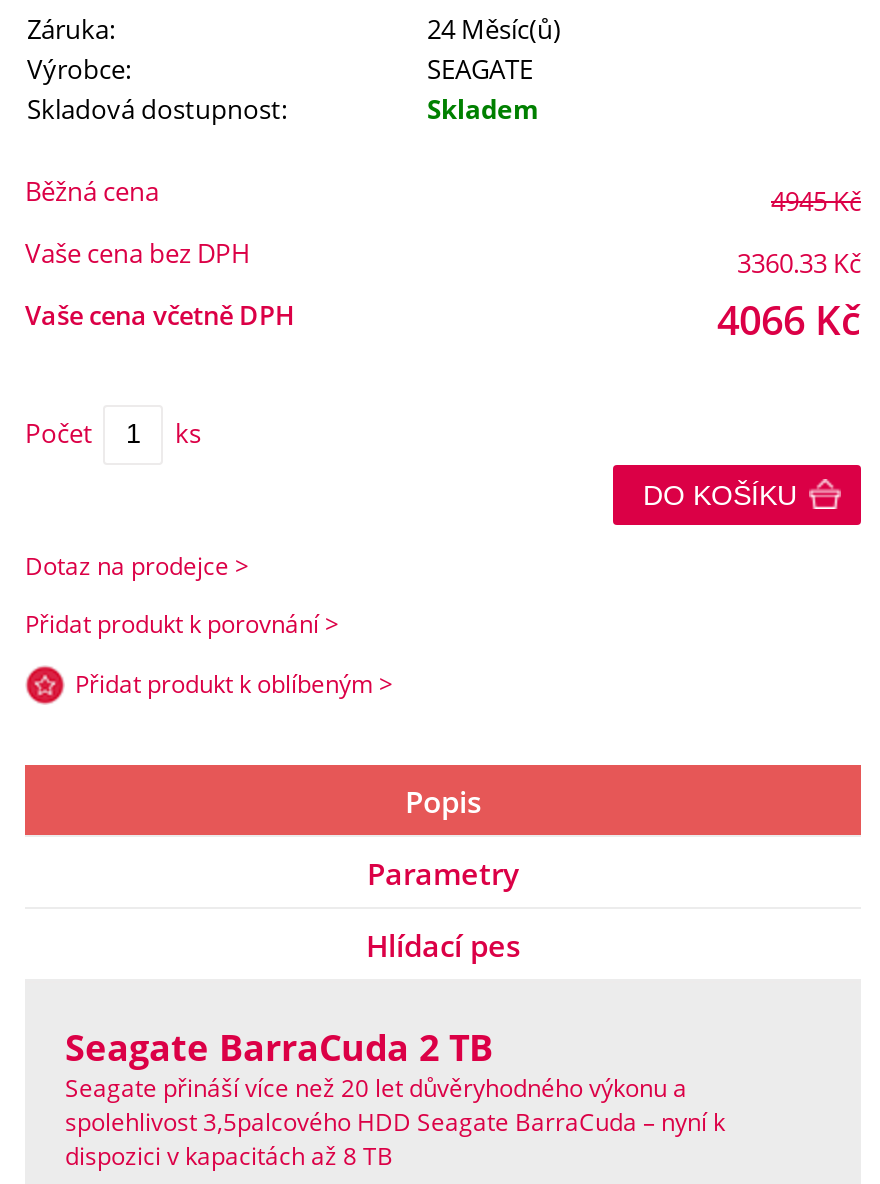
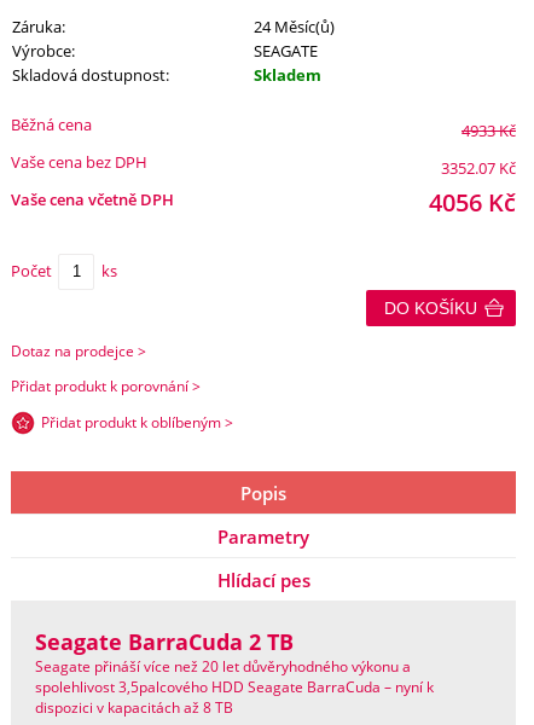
- 4945Kč
+ 4933Kč

- 3360.33 Kč
+ 3352.07 Kč

- 4066 Kč
+ 4056 Kč
